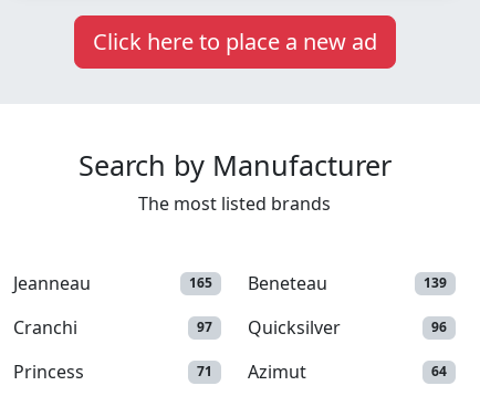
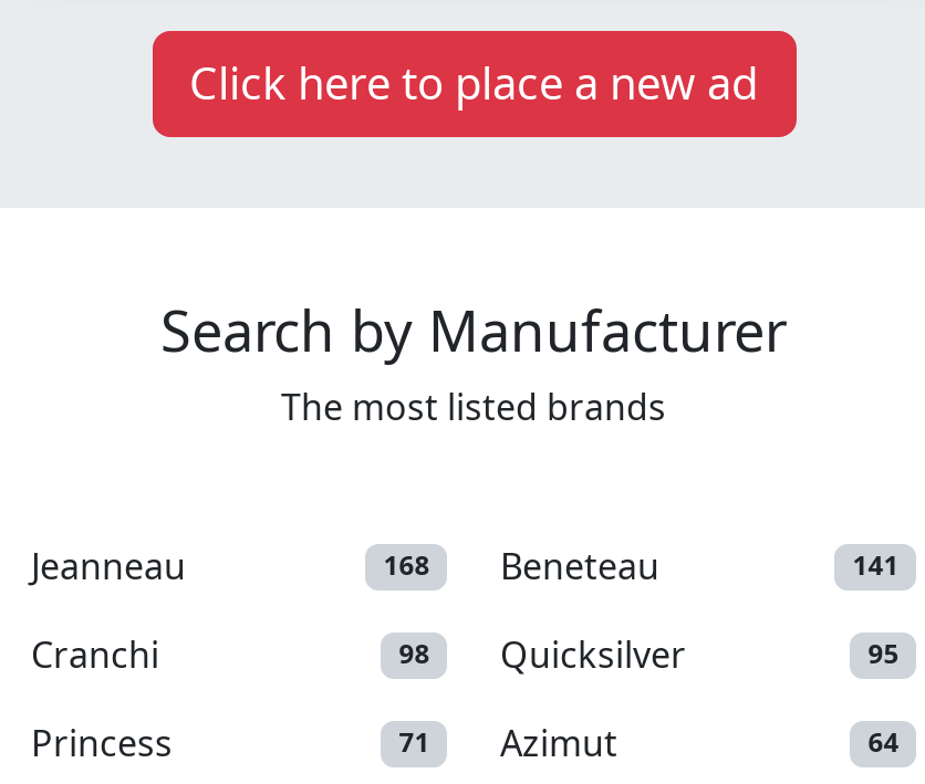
- 165 Beneteau
+ 168 Beneteau

- 139
+ 141

- 97 Quicksilver
+ 98 Quicksilver

- 96
+ 95
